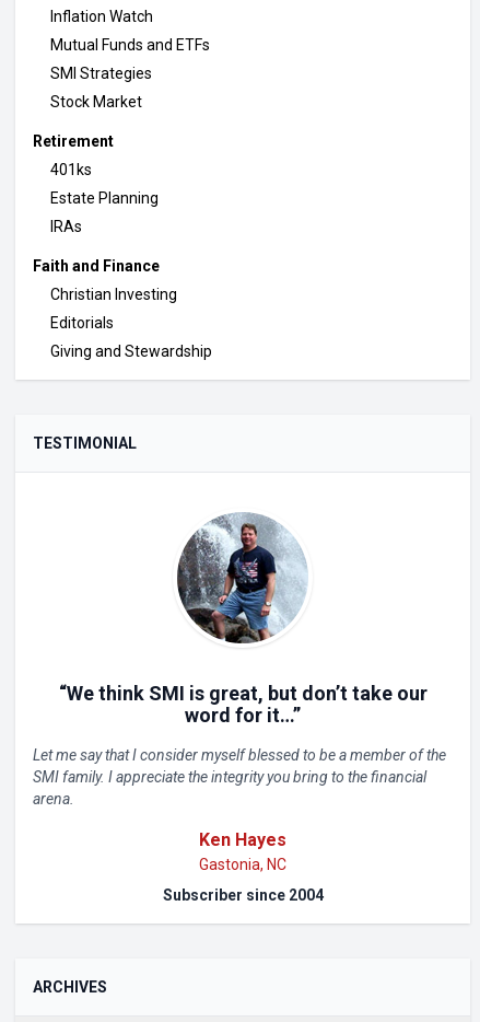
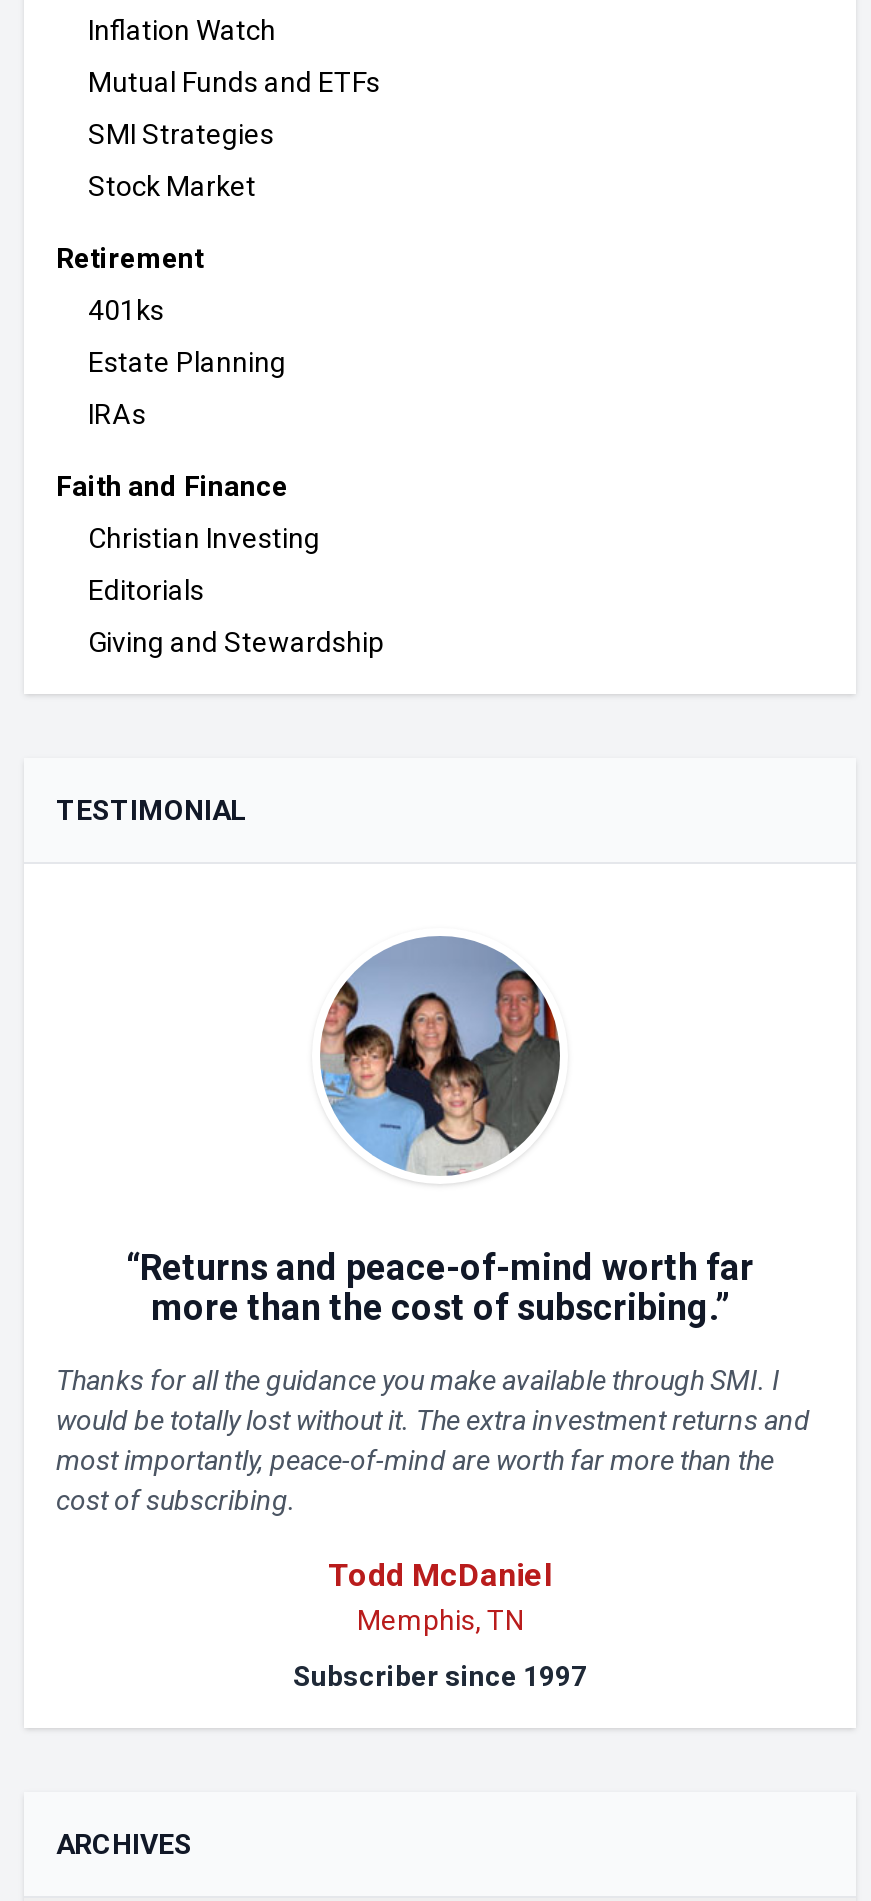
- [image]
- “We think SMI is great, but don’t take our
- word for it…”
+ [image]
+ “Returns and peace-of-mind worth far
+ more than the cost of subscribing.”

- Let me say that I consider myself blessed to be a member of the
- SMI family. I appreciate the integrity you bring to the financial
- arena.
+ Thanks for all the guidance you make available through SMI. I
+ would be totally lost without it. The extra investment returns and
+ most importantly, peace-of-mind are worth far more than the
+ cost of subscribing.

- Ken Hayes
- Gastonia, NC
+ Todd McDaniel
+ Memphis, TN

- Subscriber since 2004
+ Subscriber since 1997
